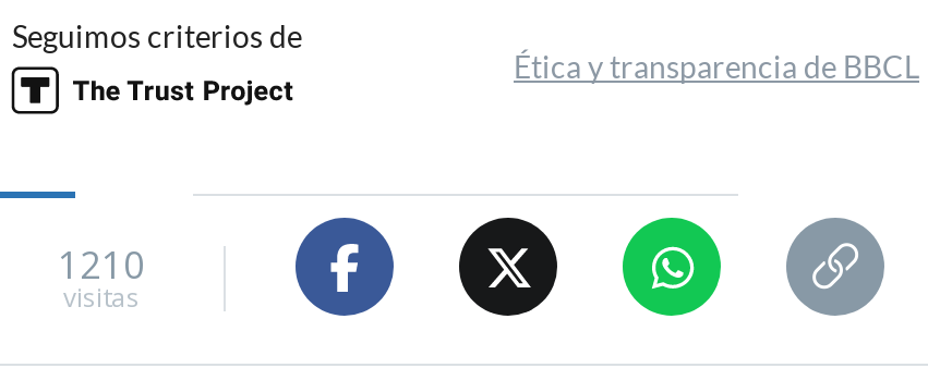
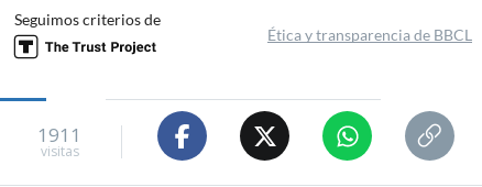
- 1210
+ 1911
